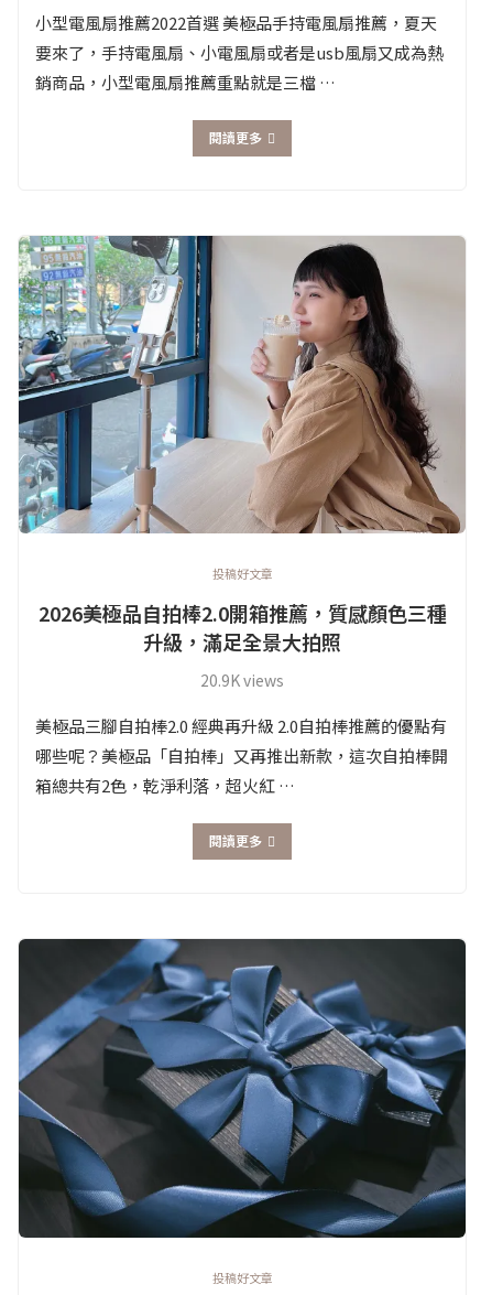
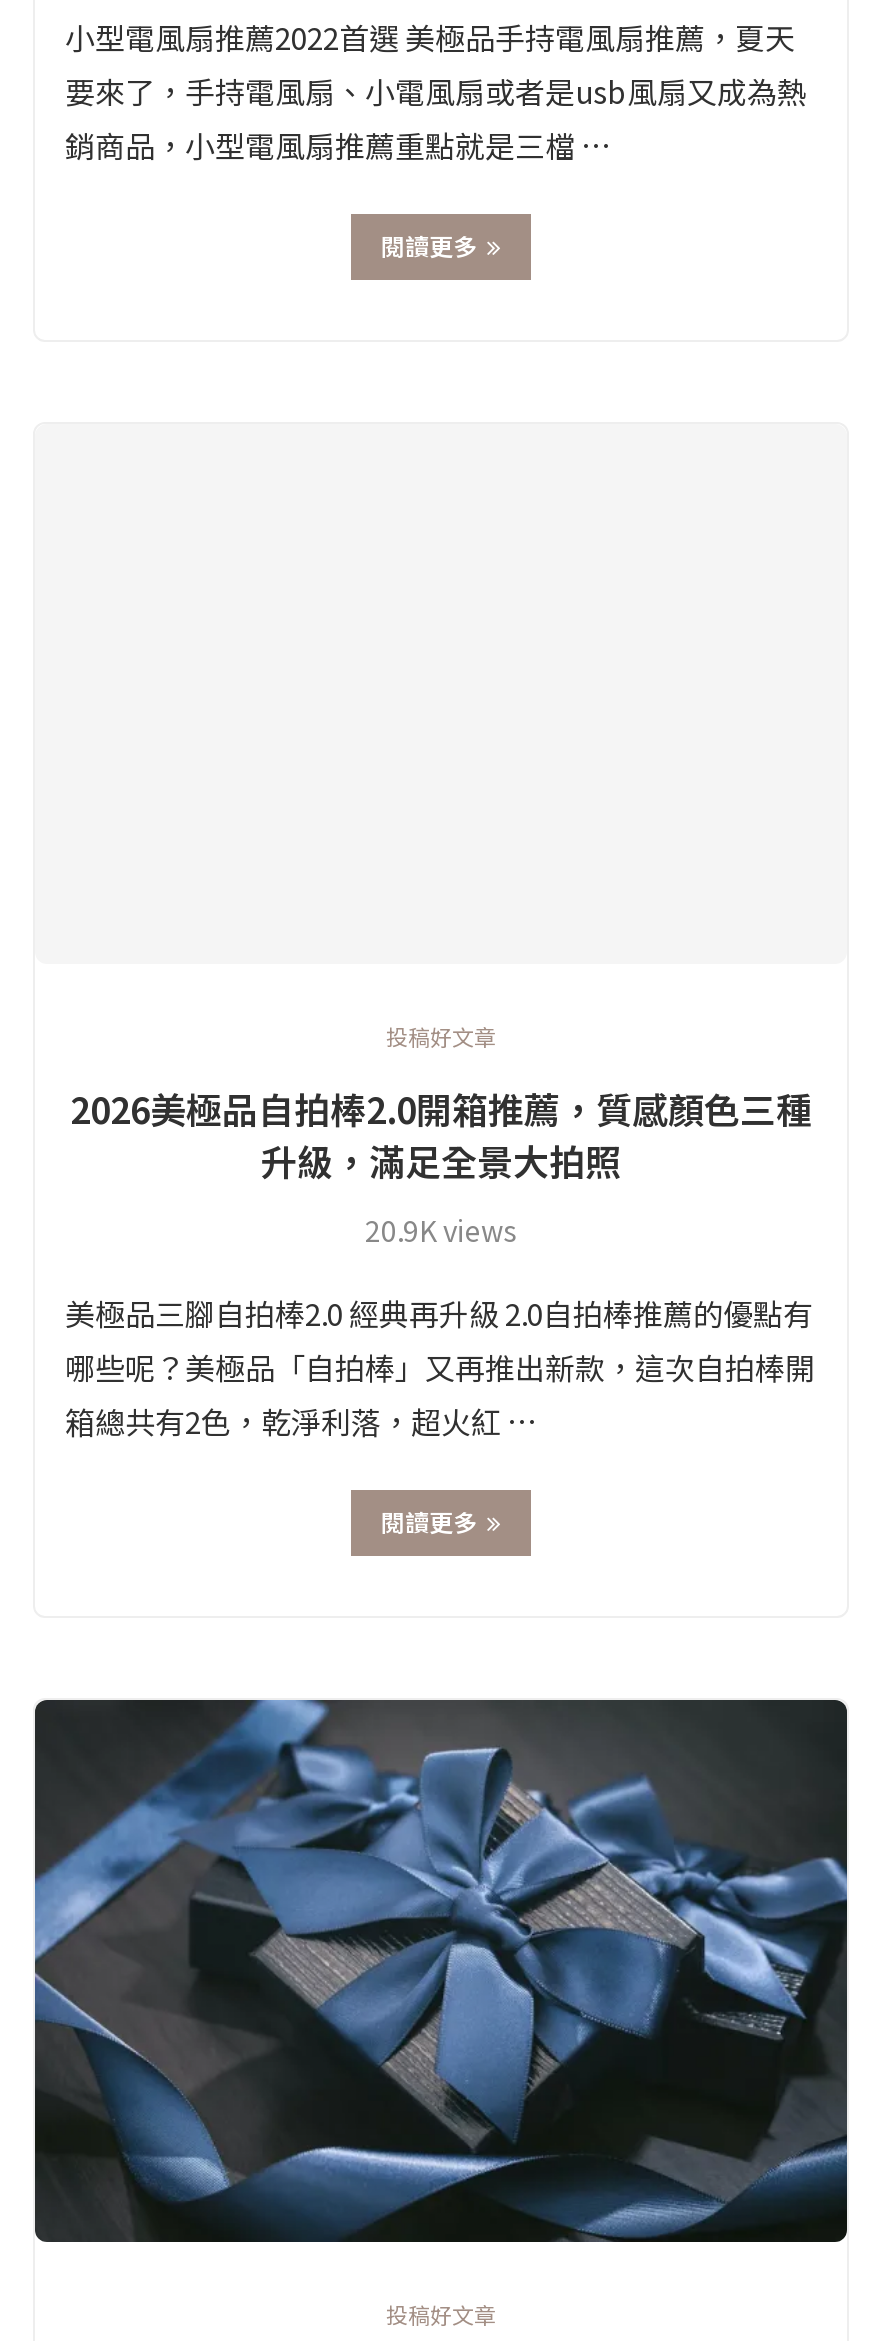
- [image]
